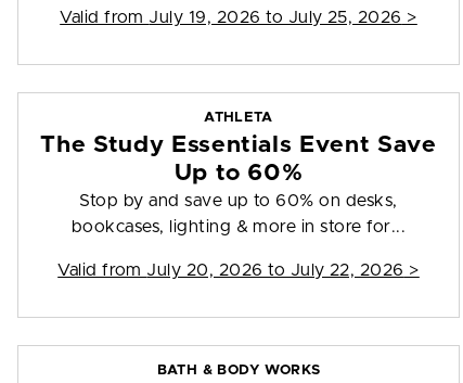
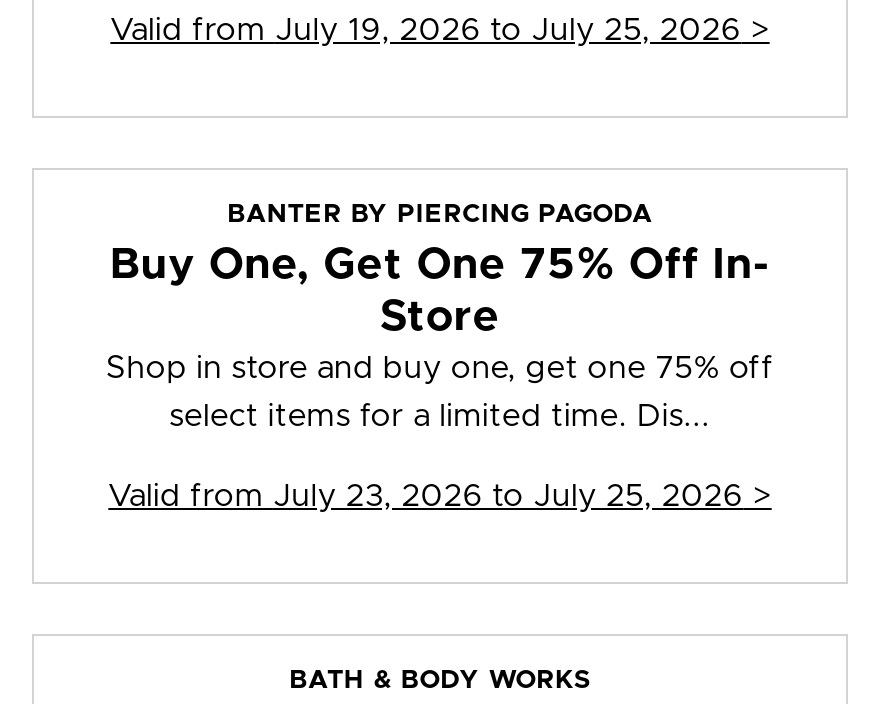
- ATHLETA
- The Study Essentials Event Save
- Up to 60%
- Stop by and save up to 60% on desks,
+ BANTER BY PIERCING PAGODA
+ Buy One, Get One 75% Off In-
+ Store
+ Shop in store and buy one, get one 75% off

- bookcases, lighting & more in store for...
+ select items for a limited time. Dis...

- Valid from July 20, 2026 to July 22, 2026 >
+ Valid from July 23, 2026 to July 25, 2026 >
